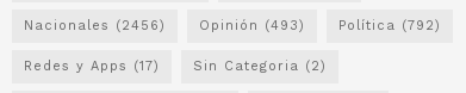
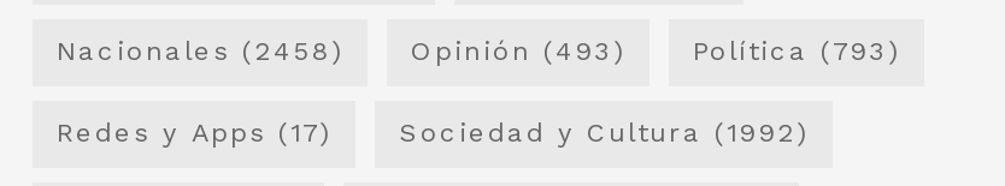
- Nacionales (2456)
+ Nacionales (2458)

- Política (792)
+ Política (793)

- Sin Categoria (2)
+ Sociedad y Cultura (1992)
